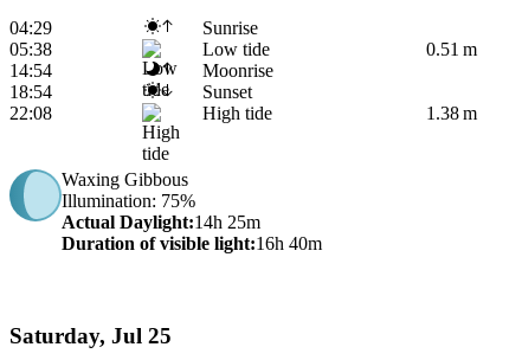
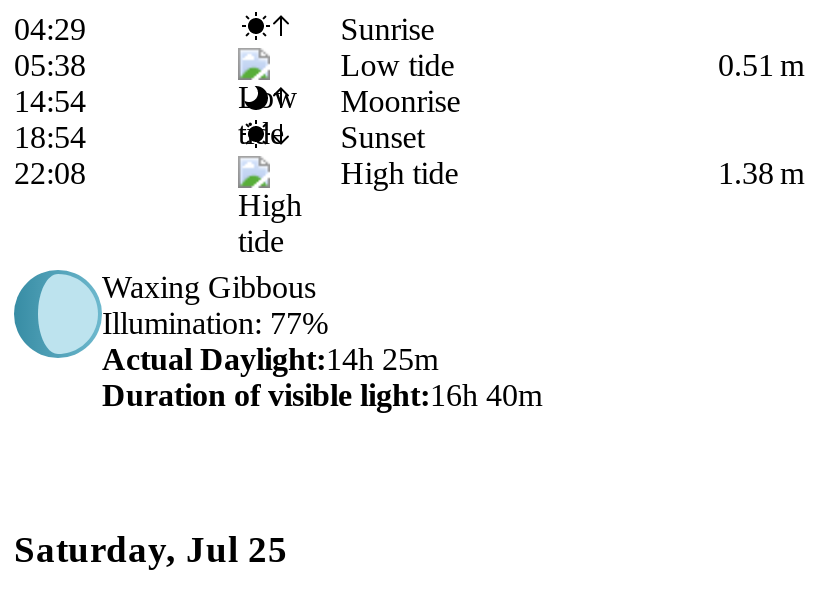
- Illumination: 75%
+ Illumination: 77%
